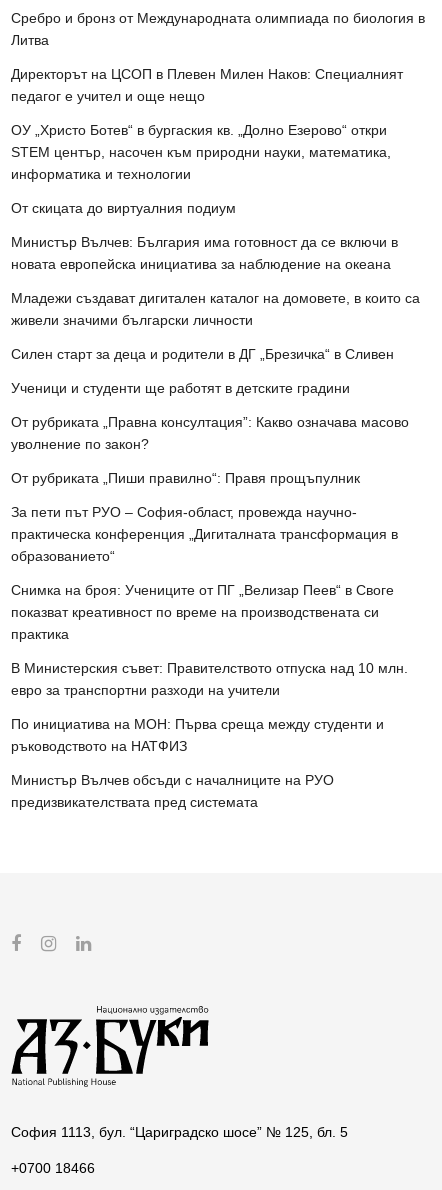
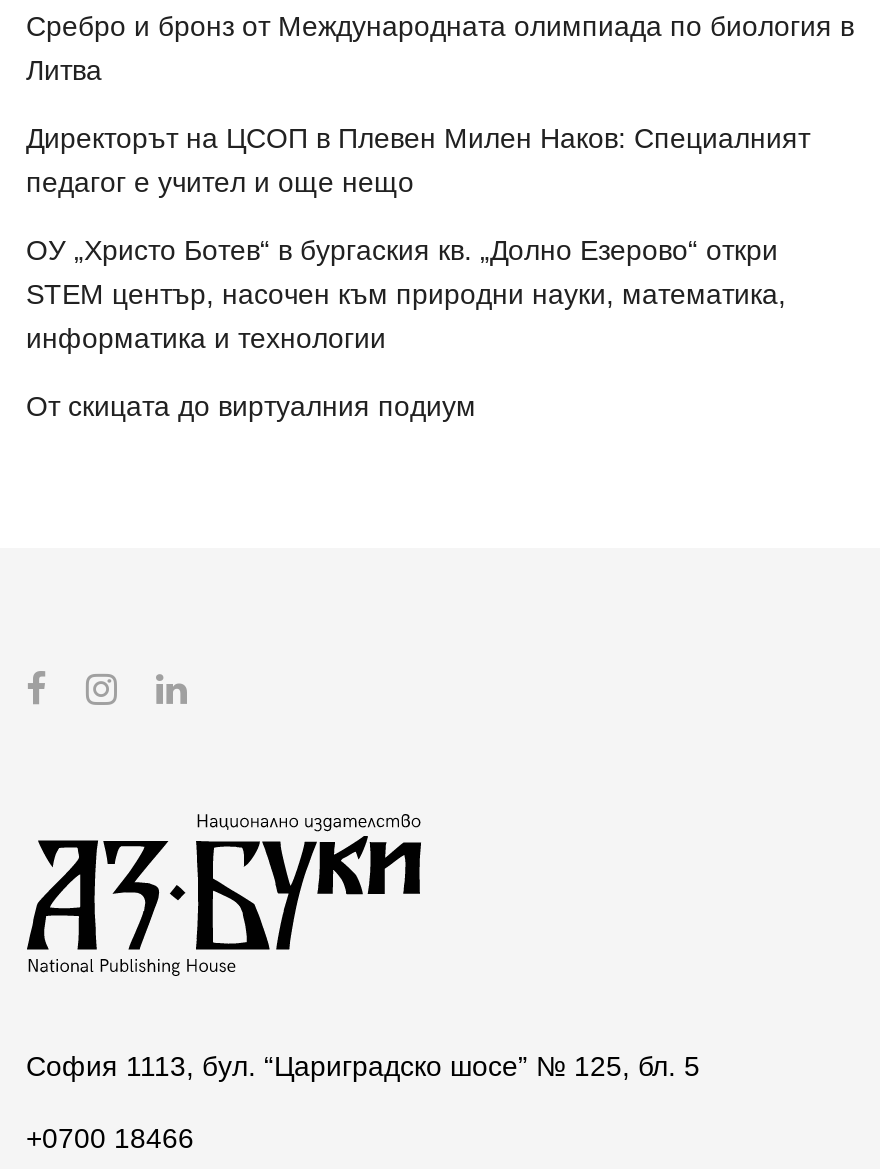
- Министър Вълчев: България има готовност да се включи в
- новата европейска инициатива за наблюдение на океана
- Младежи създават дигитален каталог на домовете, в които са
- живели значими български личности
- Силен старт за деца и родители в ДГ „Брезичка“ в Сливен
- Ученици и студенти ще работят в детските градини
- От рубриката „Правна консултация”: Какво означава масово
- уволнение по закон?
- От рубриката „Пиши правилно“: Правя прощъпулник
- За пети път РУО – София-област, провежда научно-
- практическа конференция „Дигиталната трансформация в
- образованието“
- Снимка на броя: Учениците от ПГ „Велизар Пеев“ в Своге
- показват креативност по време на производствената си
- практика
- В Министерския съвет: Правителството отпуска над 10 млн.
- евро за транспортни разходи на учители
- По инициатива на МОН: Първа среща между студенти и
- ръководството на НАТФИЗ
- Министър Вълчев обсъди с началниците на РУО
- предизвикателствата пред системата
